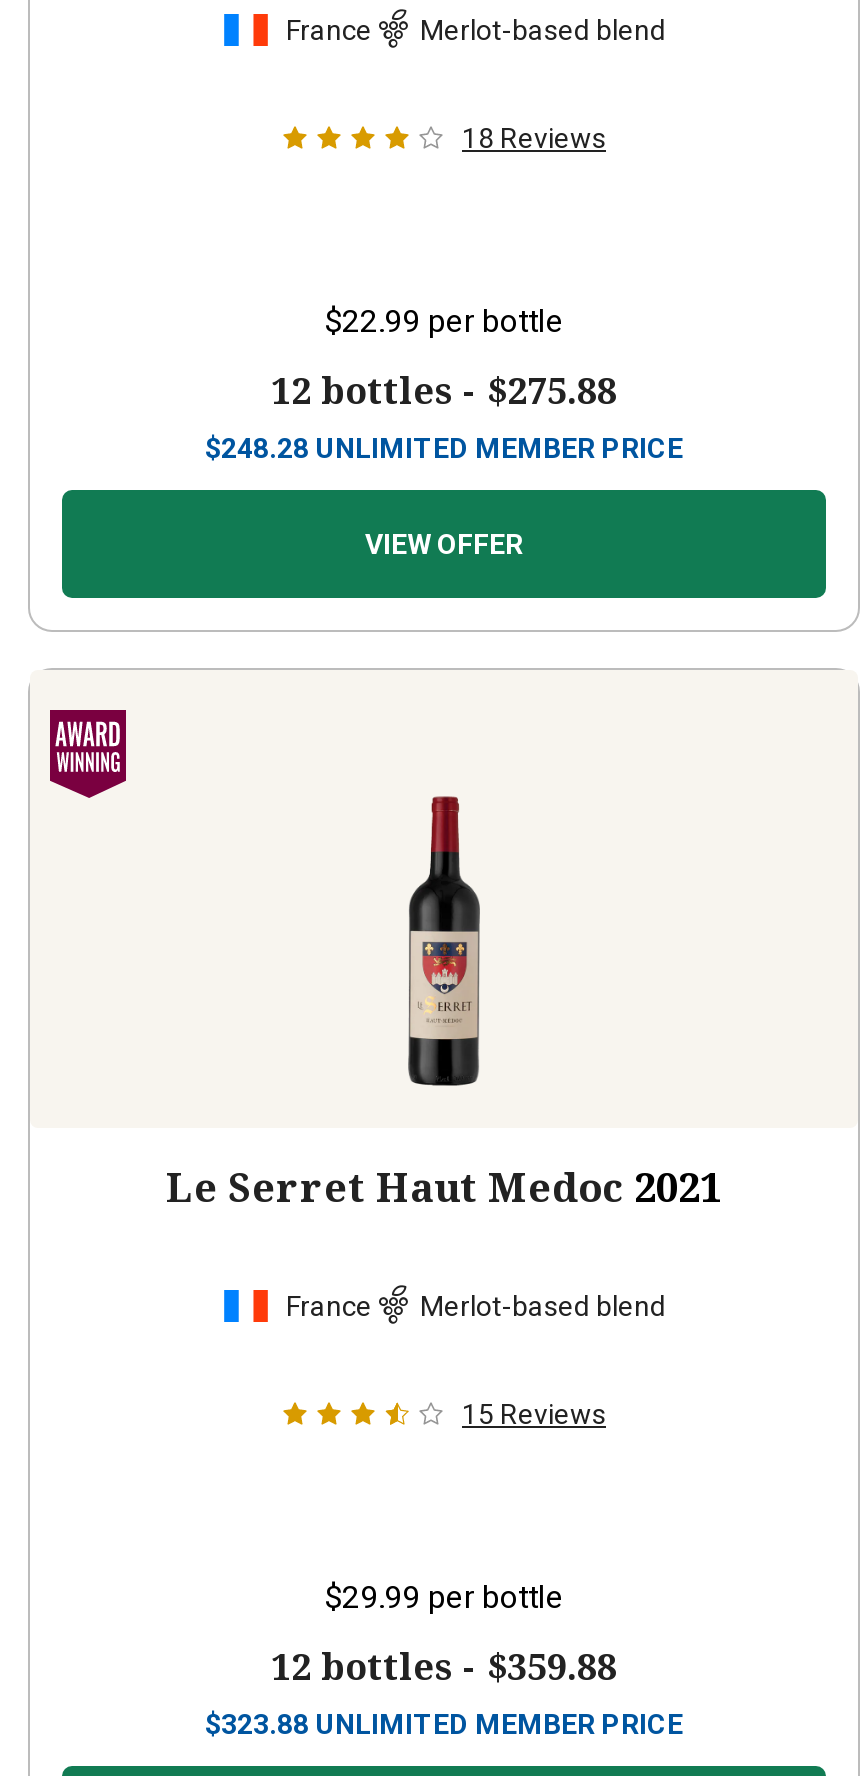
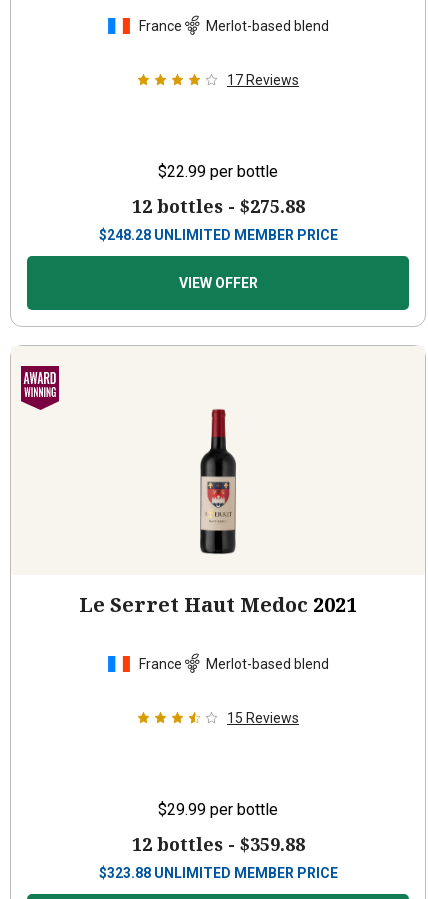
- 18 Reviews
+ 17 Reviews
